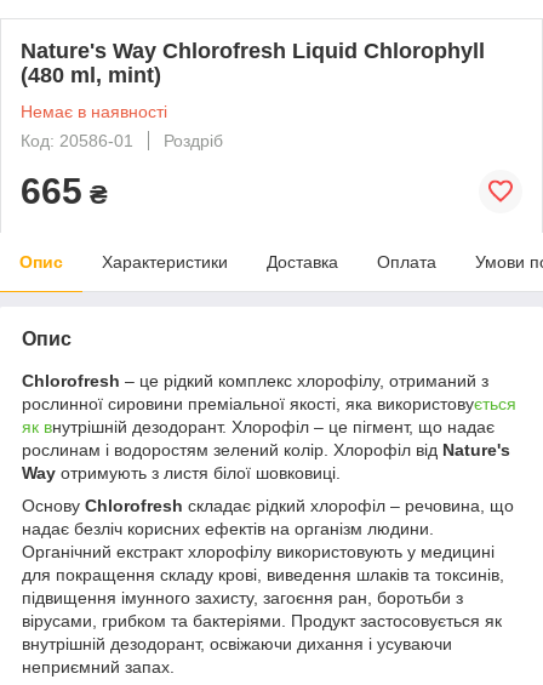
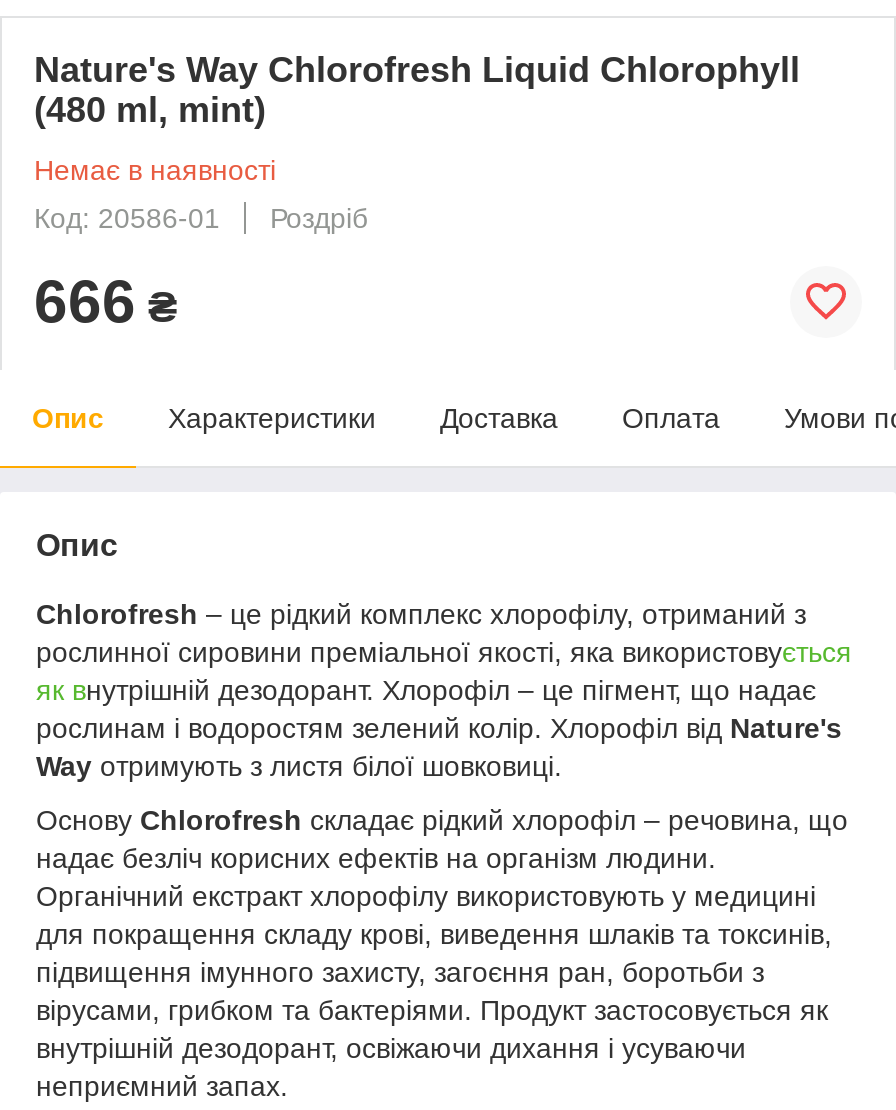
- 665 ₴
+ 666 ₴
